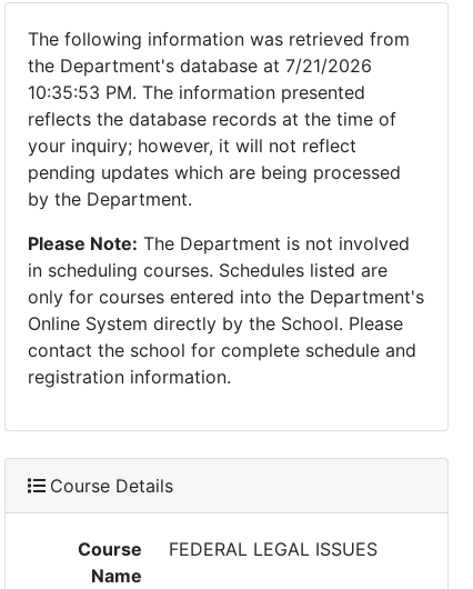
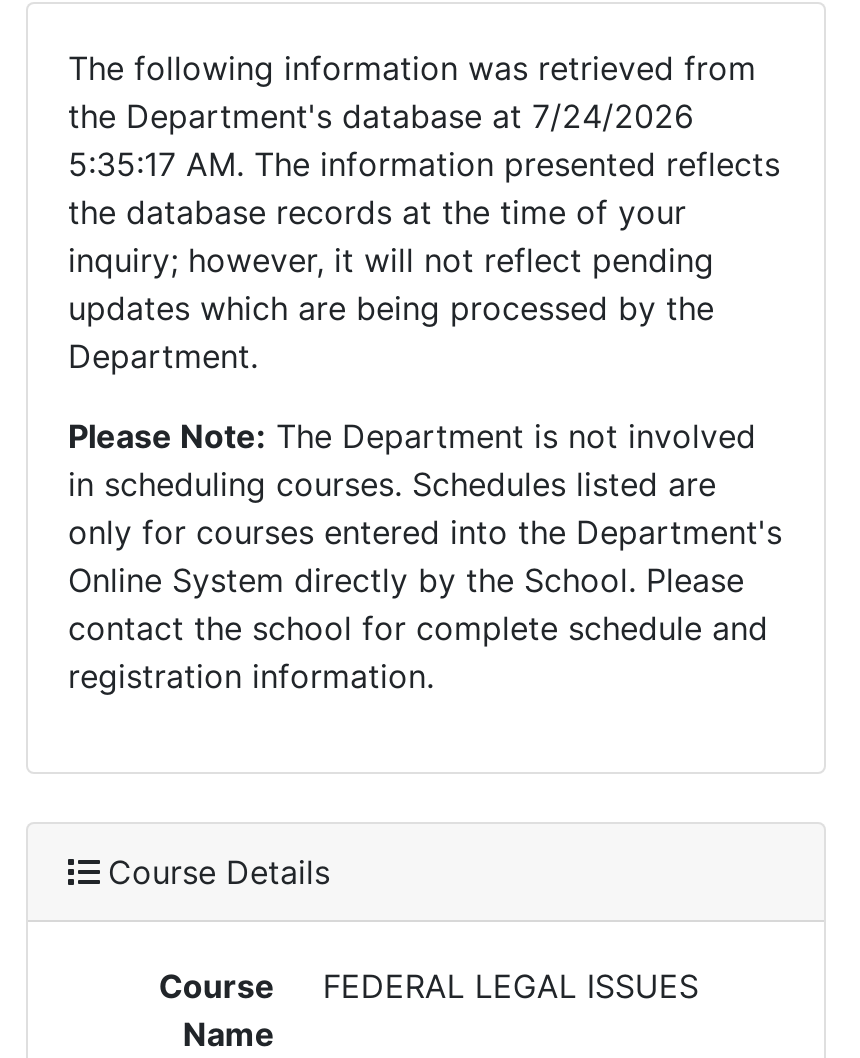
- the Department's database at 7/21/2026
- 10:35:53 PM. The information presented
- reflects the database records at the time of
- your inquiry; however, it will not reflect
- pending updates which are being processed
- by the Department.
+ the Department's database at 7/24/2026
+ 5:35:17 AM. The information presented reflects
+ the database records at the time of your
+ inquiry; however, it will not reflect pending
+ updates which are being processed by the
+ Department.
